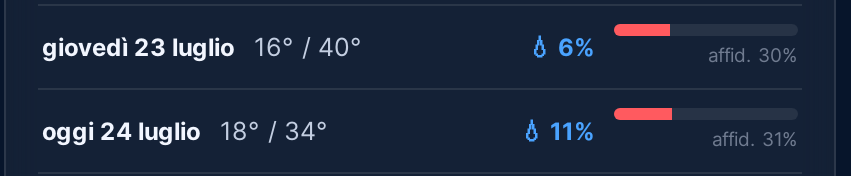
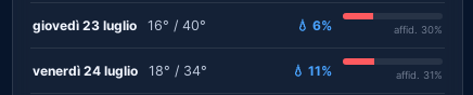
- oggi 24 luglio
+ venerdì 24 luglio
